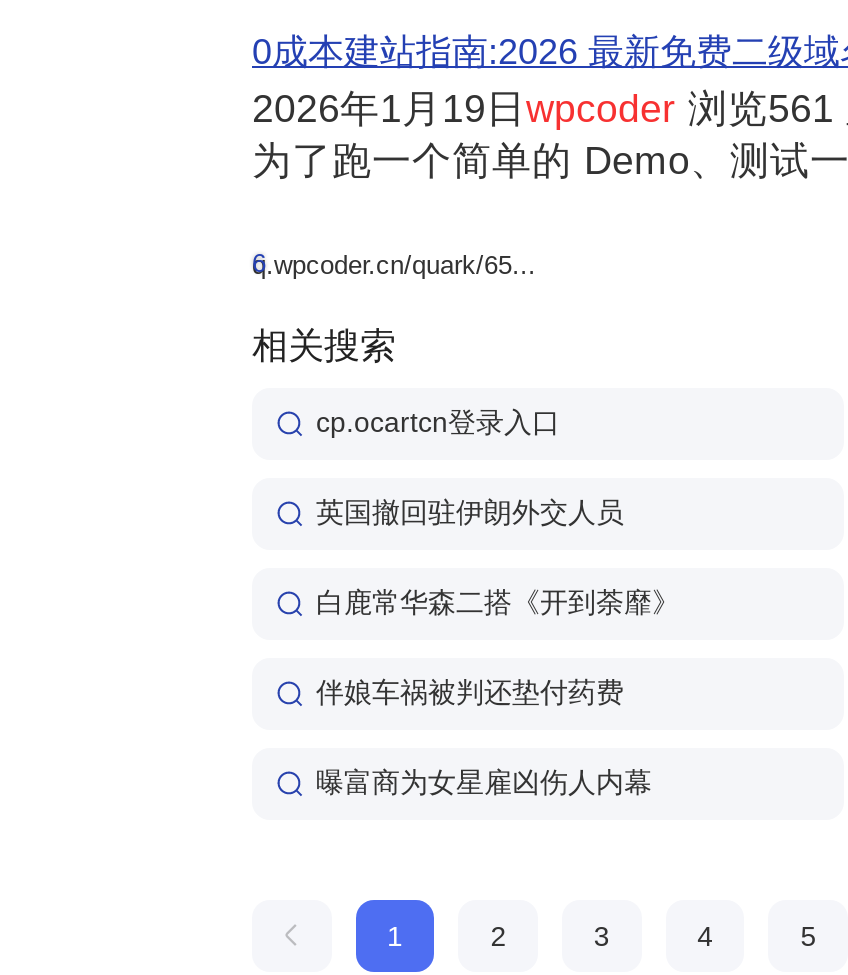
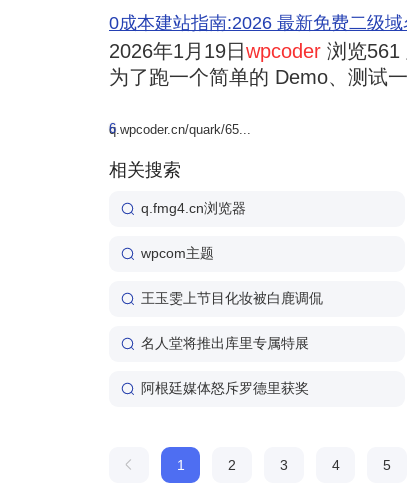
- cp.ocartcn登录入口
+ q.fmg4.cn浏览器

- 英国撤回驻伊朗外交人员
+ wpcom主题

- 白鹿常华森二搭《开到荼靡》
+ 王玉雯上节目化妆被白鹿调侃

- 伴娘车祸被判还垫付药费
+ 名人堂将推出库里专属特展

- 曝富商为女星雇凶伤人内幕
+ 阿根廷媒体怒斥罗德里获奖
